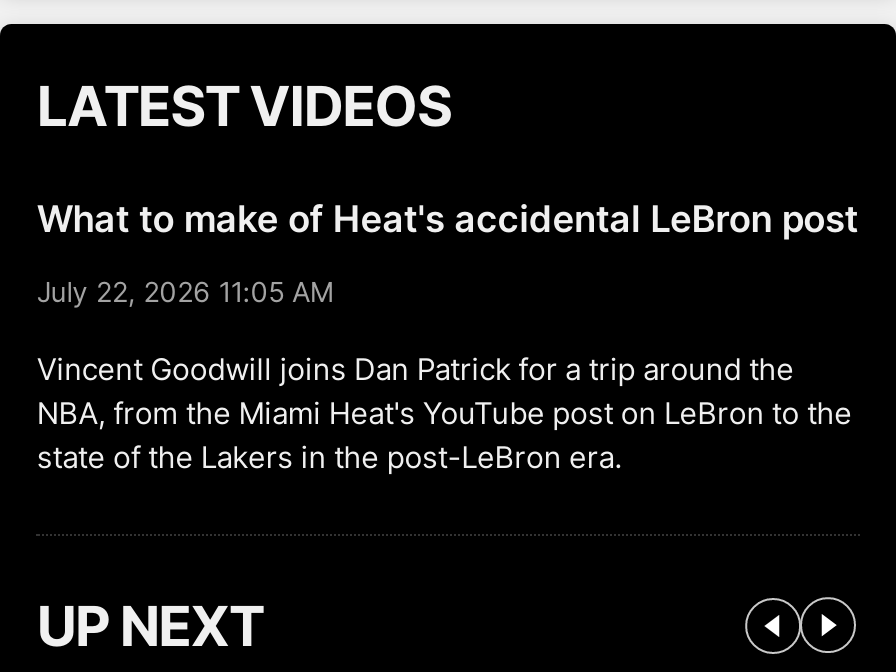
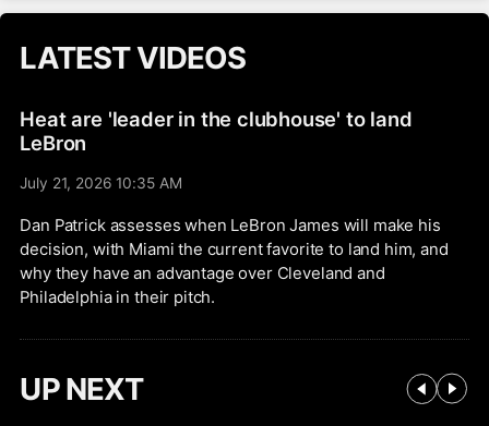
- What to make of Heat's accidental LeBron post
+ Heat are 'leader in the clubhouse' to land
+ LeBron

- July 22, 2026 11:05 AM
+ July 21, 2026 10:35 AM

- Vincent Goodwill joins Dan Patrick for a trip around the
- NBA, from the Miami Heat's YouTube post on LeBron to the
- state of the Lakers in the post-LeBron era.
+ Dan Patrick assesses when LeBron James will make his
+ decision, with Miami the current favorite to land him, and
+ why they have an advantage over Cleveland and
+ Philadelphia in their pitch.
